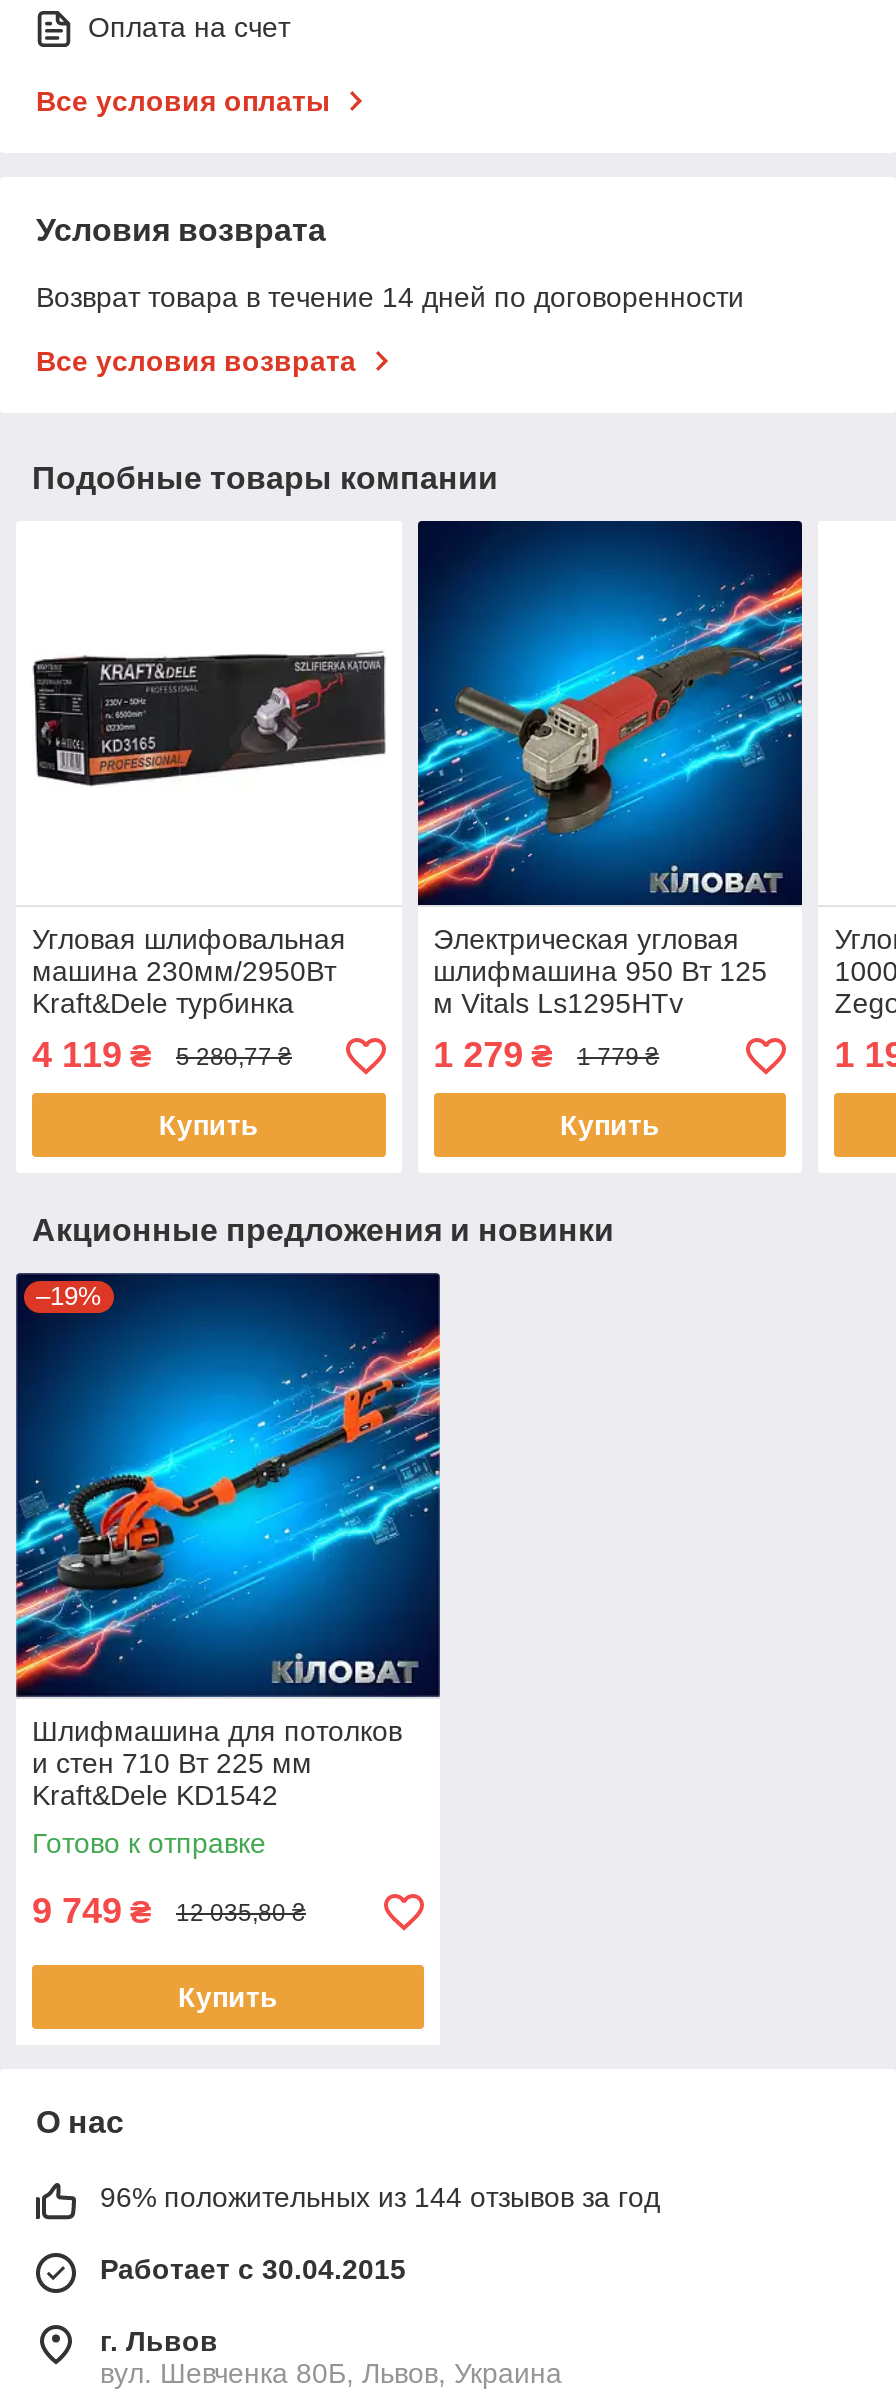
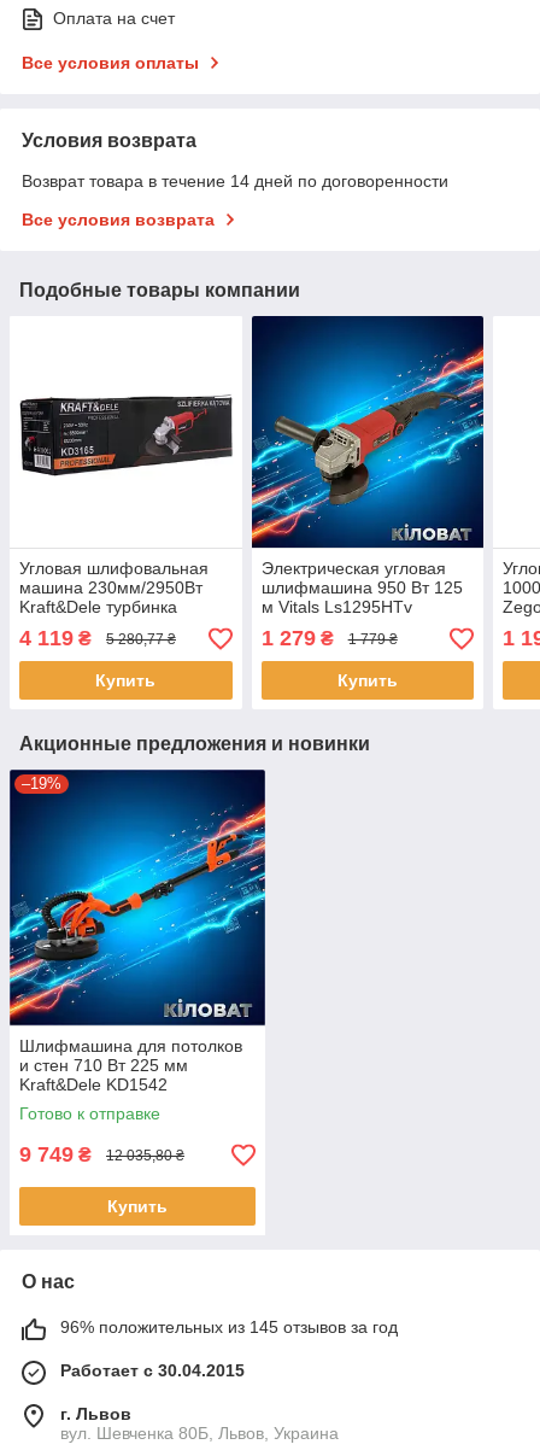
- 96% положительных из 144 отзывов за год
+ 96% положительных из 145 отзывов за год
